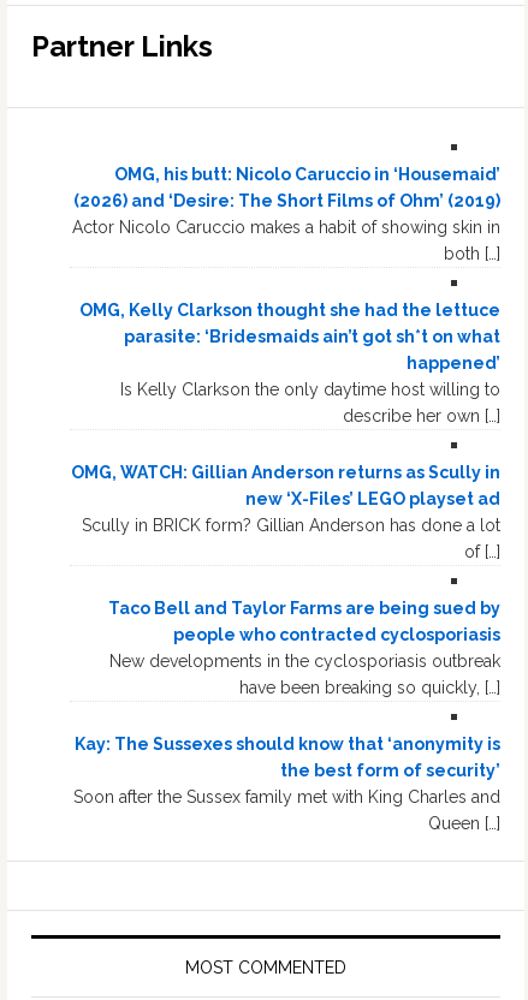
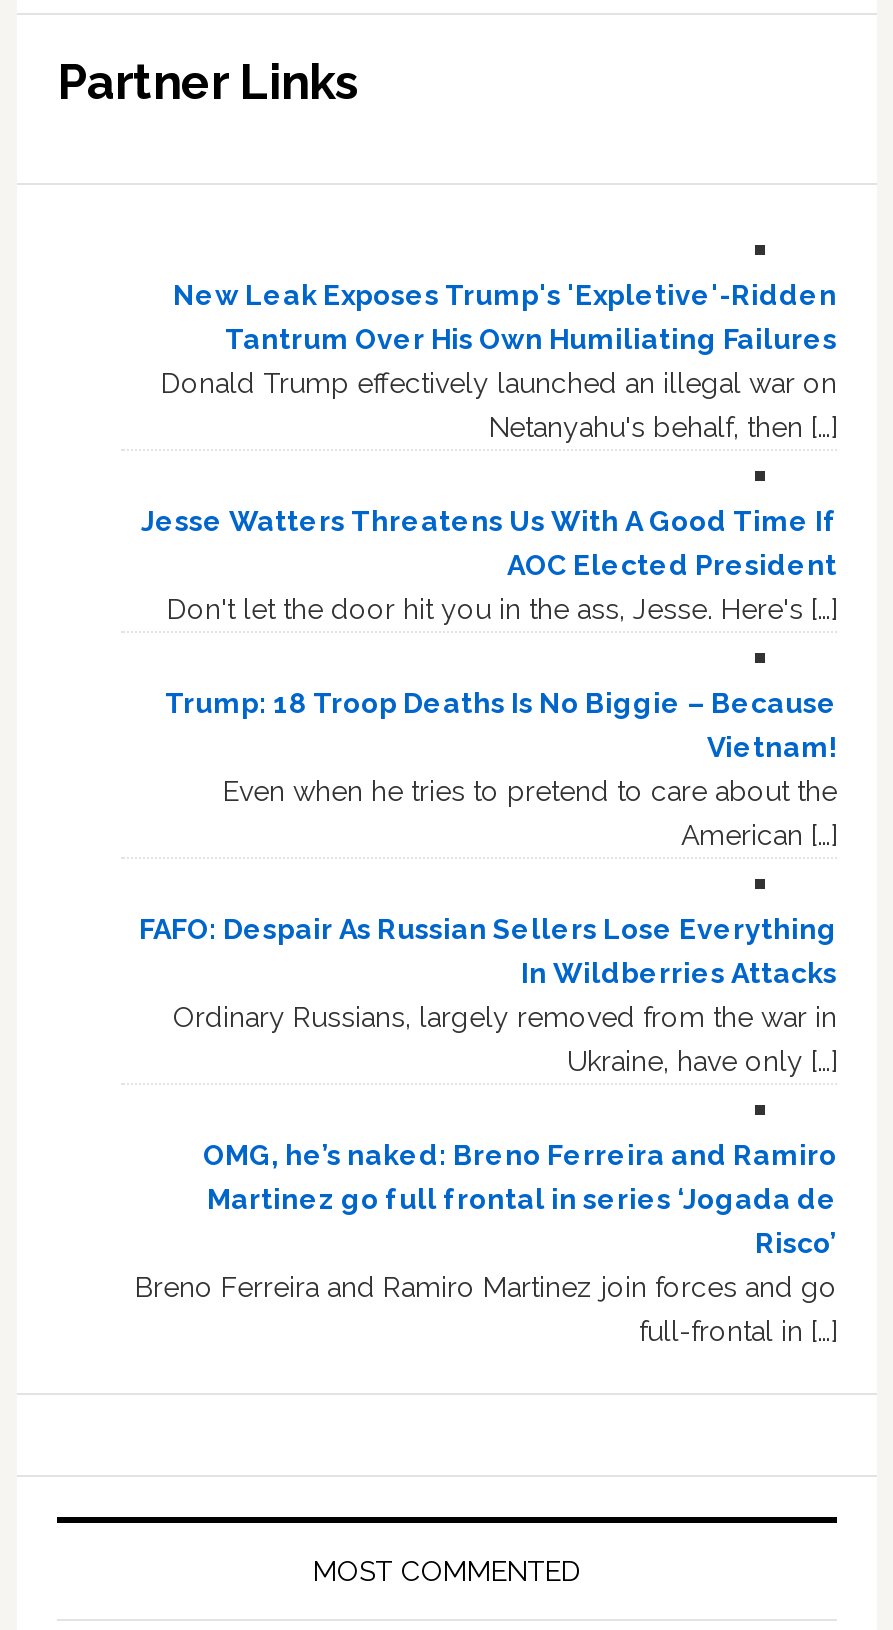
- OMG, his butt: Nicolo Caruccio in ‘Housemaid’
- (2026) and ‘Desire: The Short Films of Ohm’ (2019)
- Actor Nicolo Caruccio makes a habit of showing skin in
- both […]
+ New Leak Exposes Trump's 'Expletive'-Ridden
+ Tantrum Over His Own Humiliating Failures
+ Donald Trump effectively launched an illegal war on
+ Netanyahu's behalf, then […]

- OMG, Kelly Clarkson thought she had the lettuce
- parasite: ‘Bridesmaids ain’t got sh*t on what
- happened’
- Is Kelly Clarkson the only daytime host willing to
- describe her own […]
+ Jesse Watters Threatens Us With A Good Time If
+ AOC Elected President
+ Don't let the door hit you in the ass, Jesse. Here's […]

- OMG, WATCH: Gillian Anderson returns as Scully in
- new ‘X-Files’ LEGO playset ad
- Scully in BRICK form? Gillian Anderson has done a lot
- of […]
+ Trump: 18 Troop Deaths Is No Biggie – Because
+ Vietnam!
+ Even when he tries to pretend to care about the
+ American […]

- Taco Bell and Taylor Farms are being sued by
- people who contracted cyclosporiasis
- New developments in the cyclosporiasis outbreak
- have been breaking so quickly, […]
+ FAFO: Despair As Russian Sellers Lose Everything
+ In Wildberries Attacks
+ Ordinary Russians, largely removed from the war in
+ Ukraine, have only […]

- Kay: The Sussexes should know that ‘anonymity is
- the best form of security’
- Soon after the Sussex family met with King Charles and
- Queen […]
+ OMG, he’s naked: Breno Ferreira and Ramiro
+ Martinez go full frontal in series ‘Jogada de
+ Risco’
+ Breno Ferreira and Ramiro Martinez join forces and go
+ full-frontal in […]
